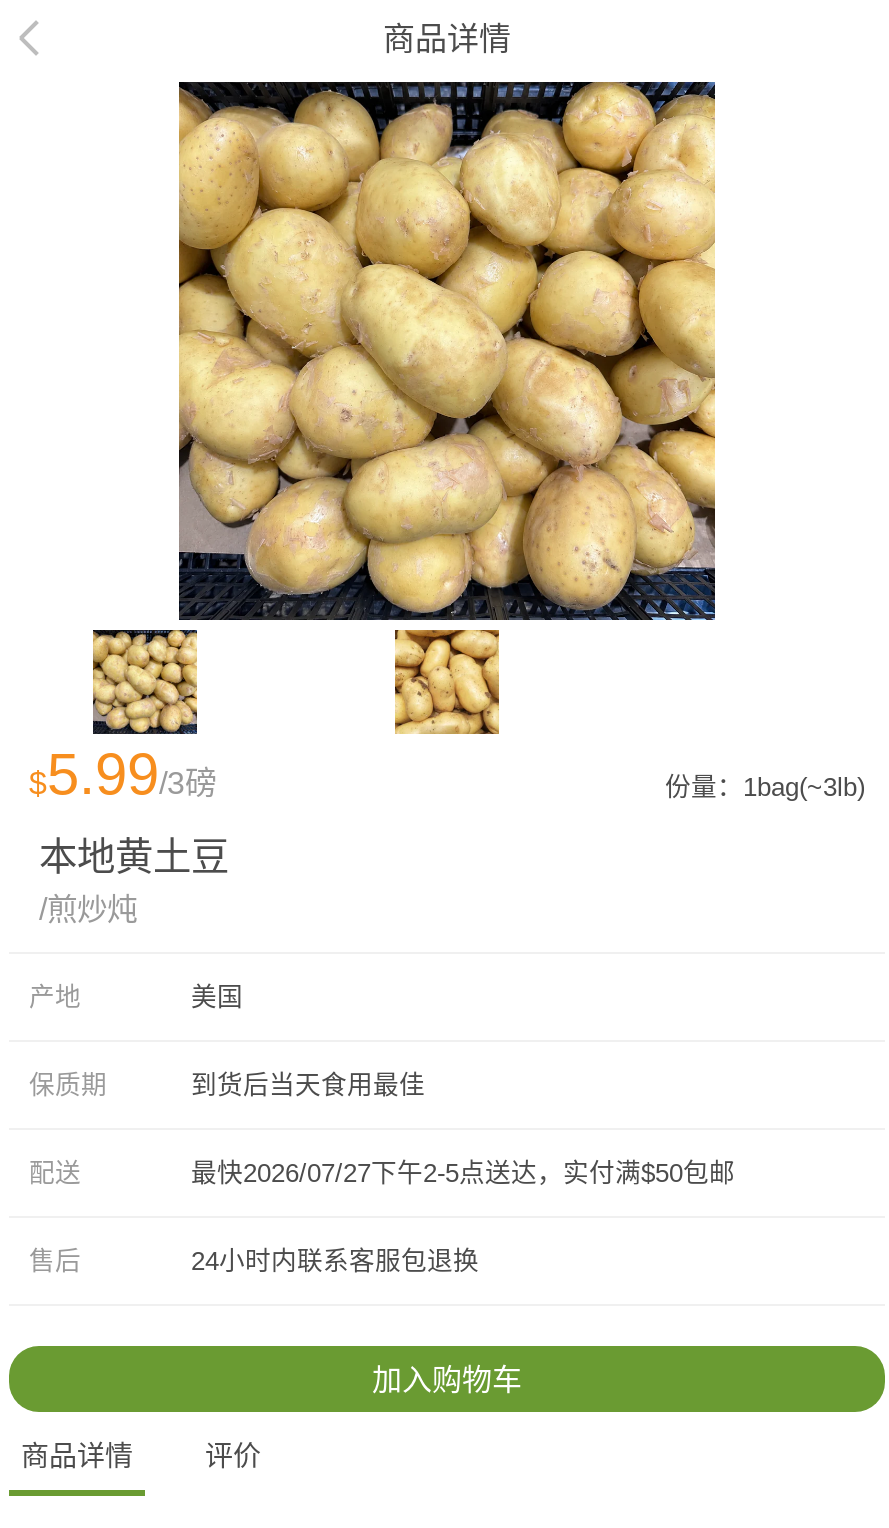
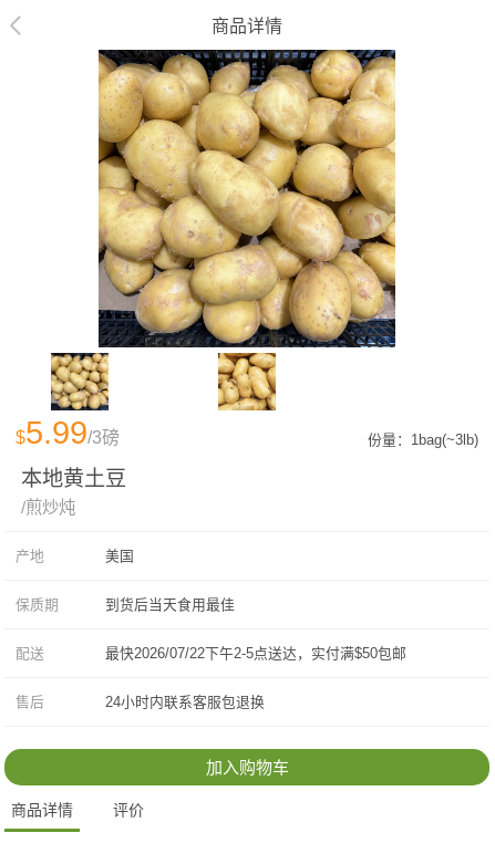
- 最快2026/07/27下午2-5点送达，实付满$50包邮
+ 最快2026/07/22下午2-5点送达，实付满$50包邮
